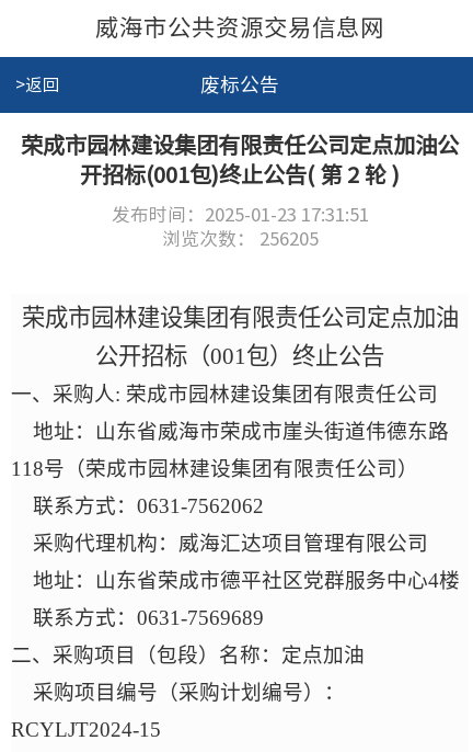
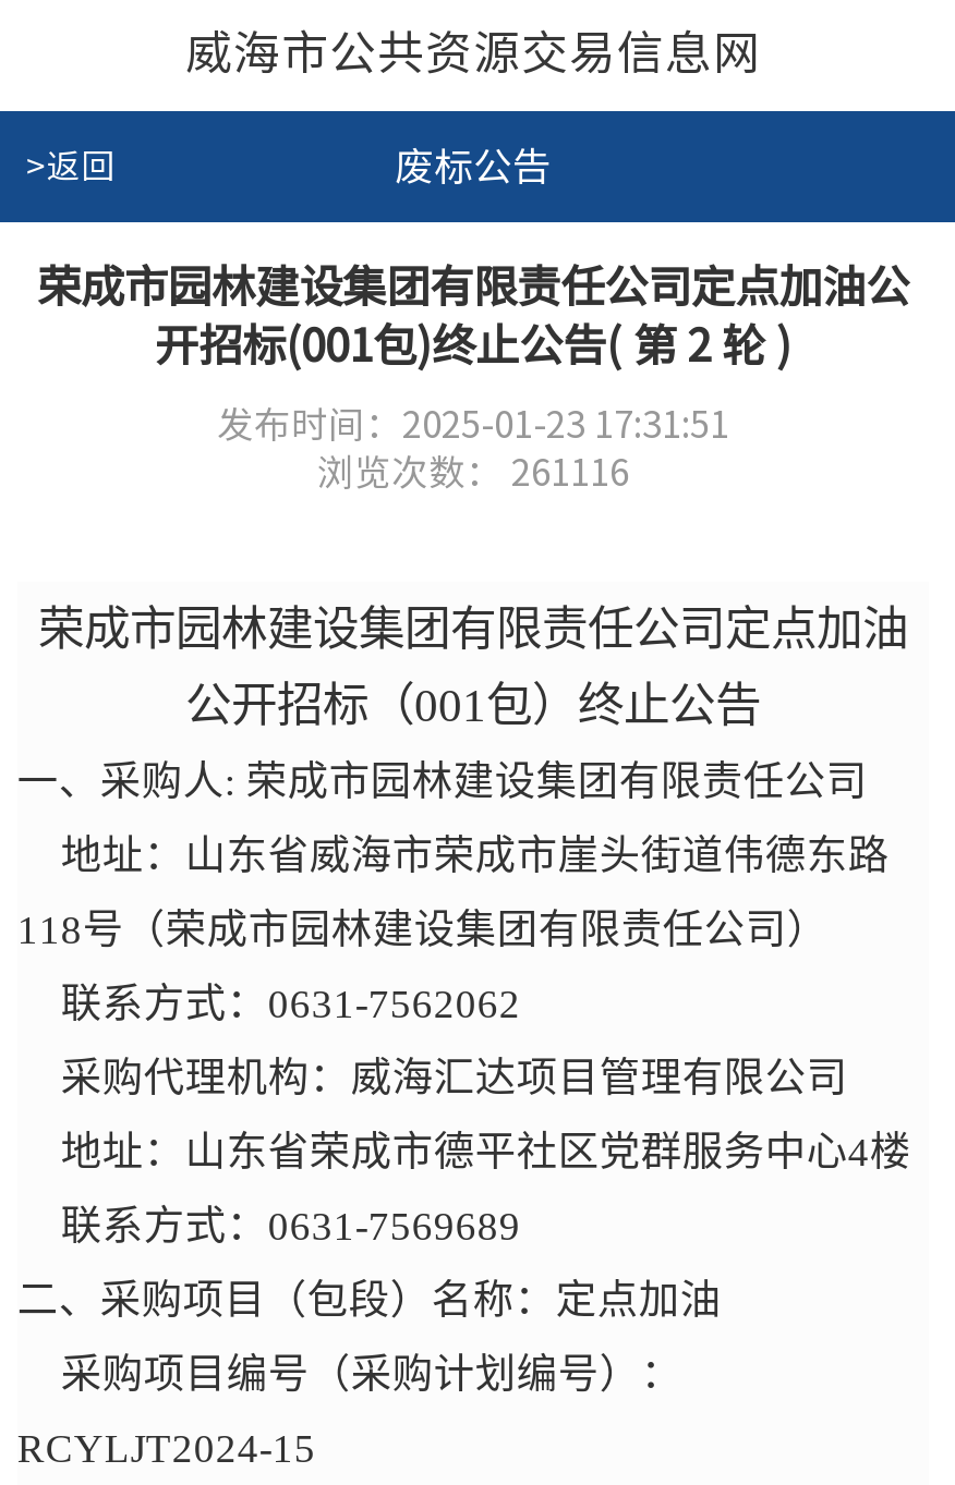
- 浏览次数：256205
+ 浏览次数：261116
